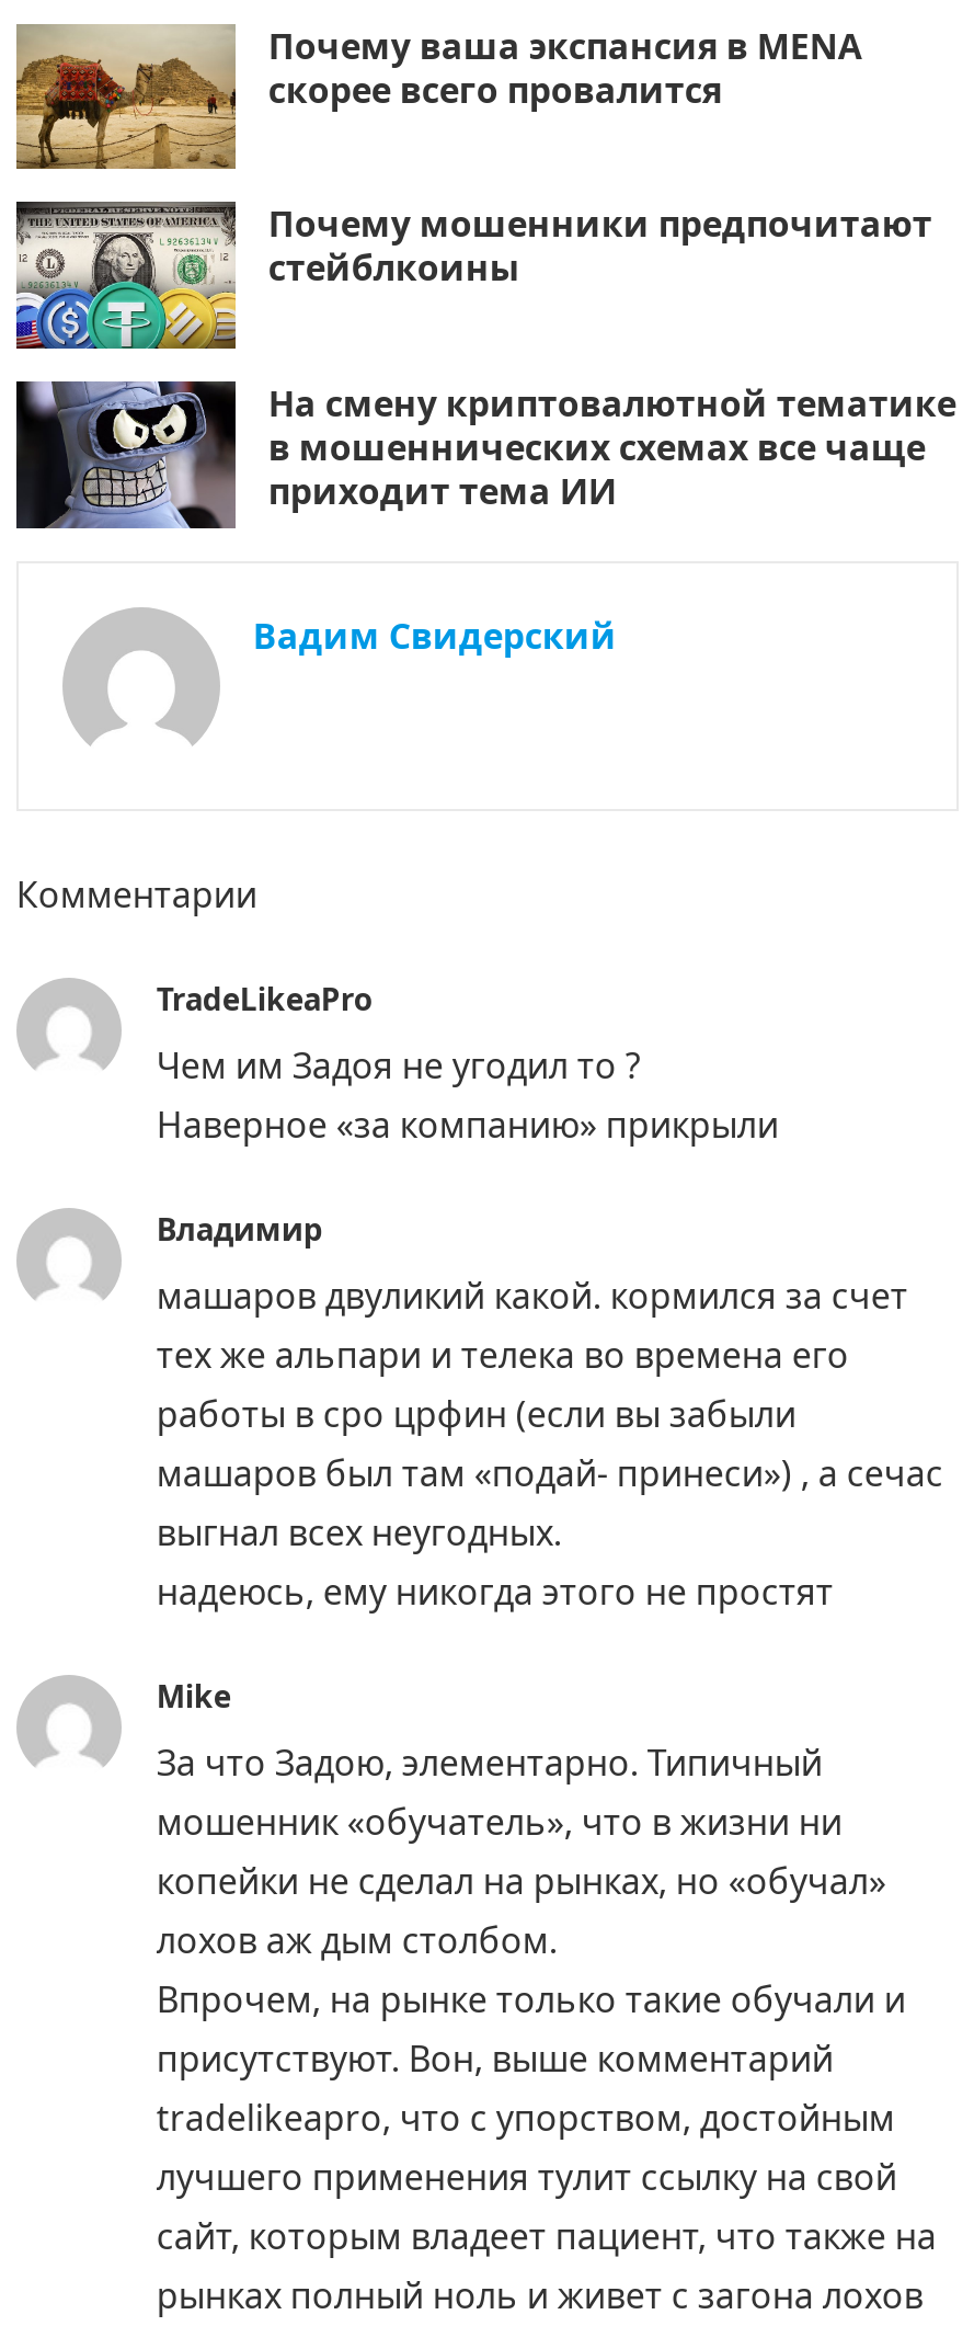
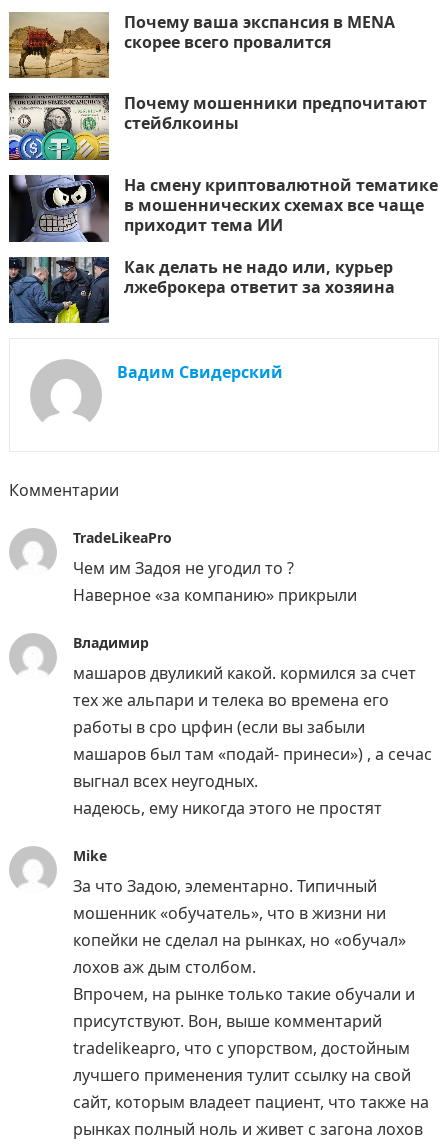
+ [image]
+ Как делать не надо или, курьер
+ лжеброкера ответит за хозяина
